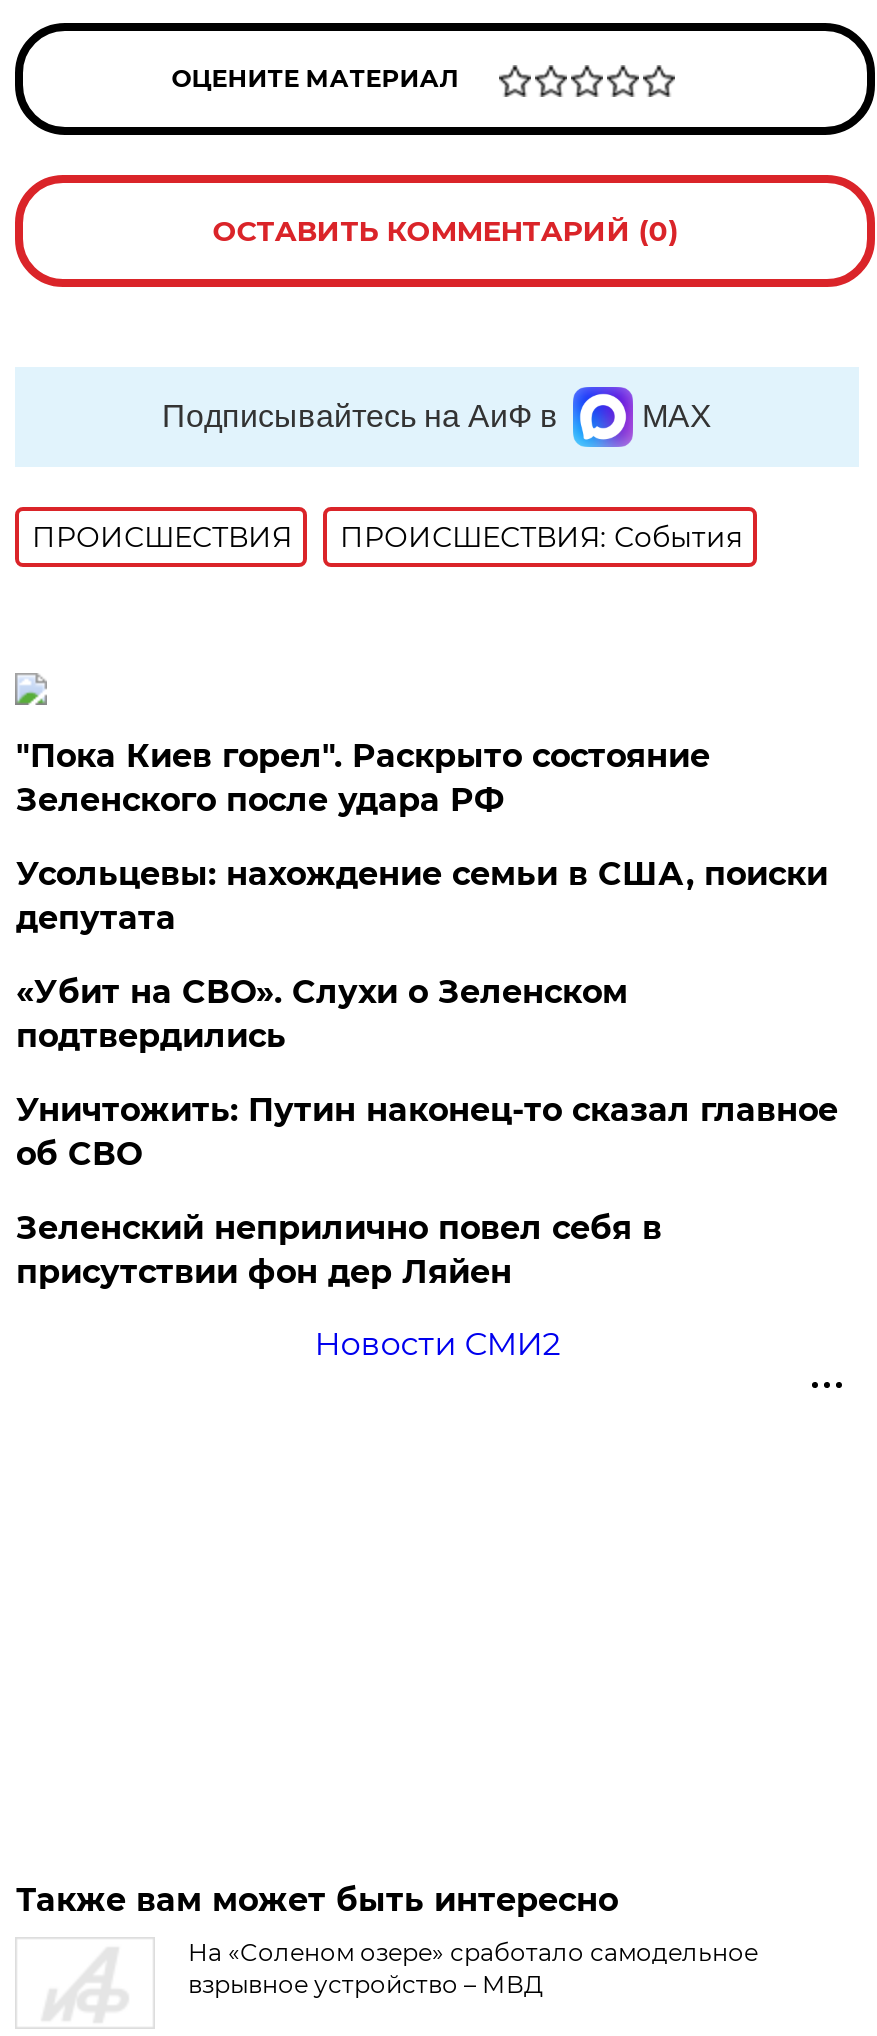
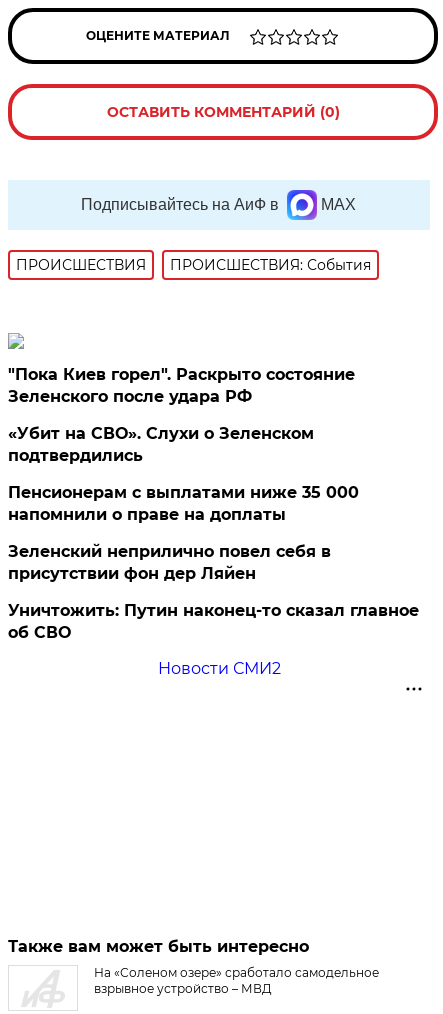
- Усольцевы: нахождение семьи в США, поиски
- депутата

moved up: «Убит на СВО». Слухи о Зеленском | подтвердились

+ Пенсионерам с выплатами ниже 35 000
+ напомнили о праве на доплаты

moved down: Уничтожить: Путин наконец-то сказал главное | об СВО

moved up: Зеленский неприлично повел cебя в | присутствии фон дер Ляйен
